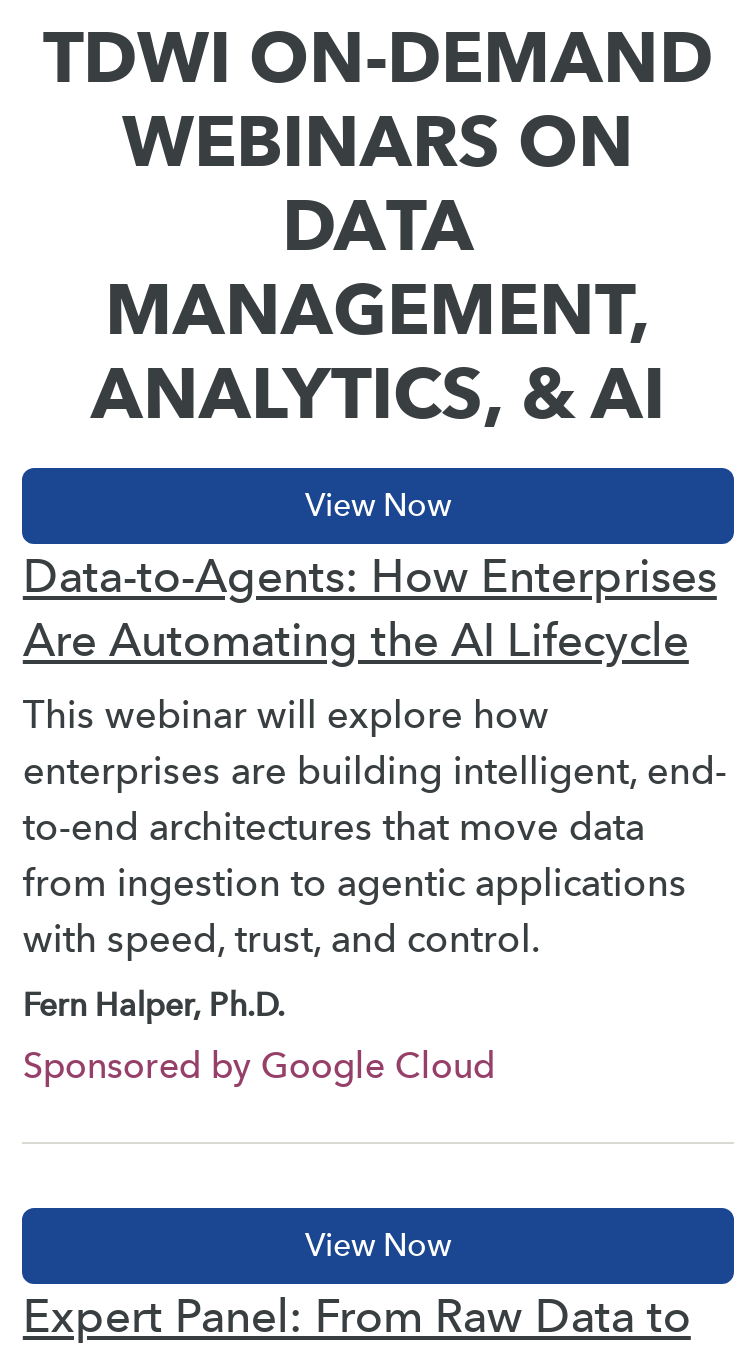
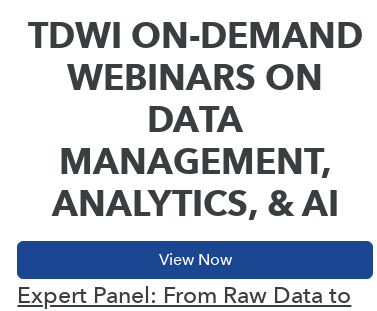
- Data-to-Agents: How Enterprises
- Are Automating the AI Lifecycle
- This webinar will explore how
- enterprises are building intelligent, end-
- to-end architectures that move data
- from ingestion to agentic applications
- with speed, trust, and control.
- Fern Halper, Ph.D.
- Sponsored by Google Cloud
